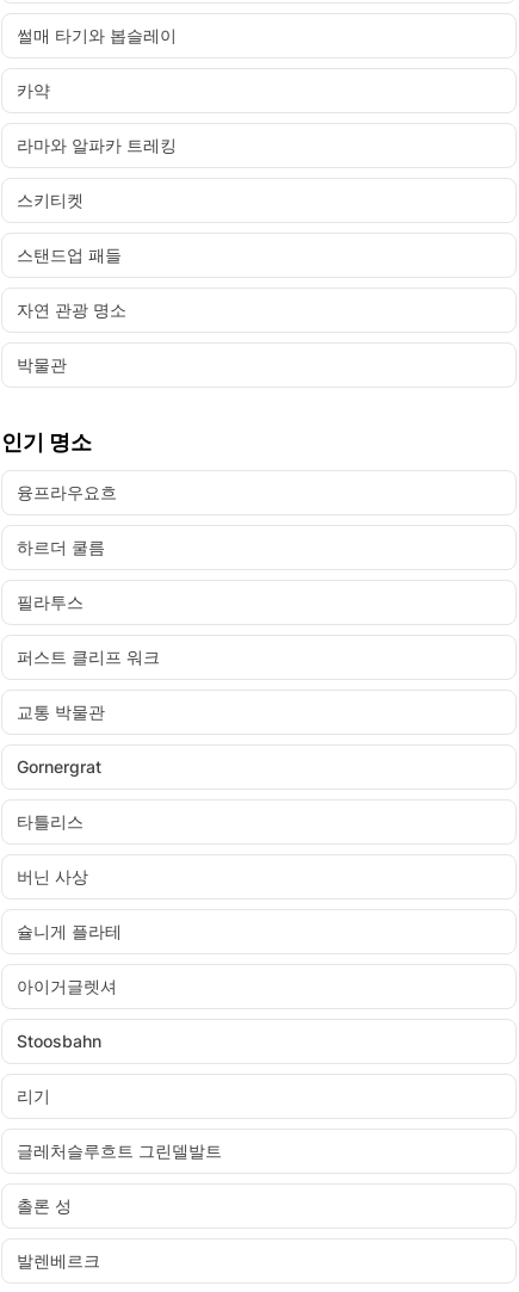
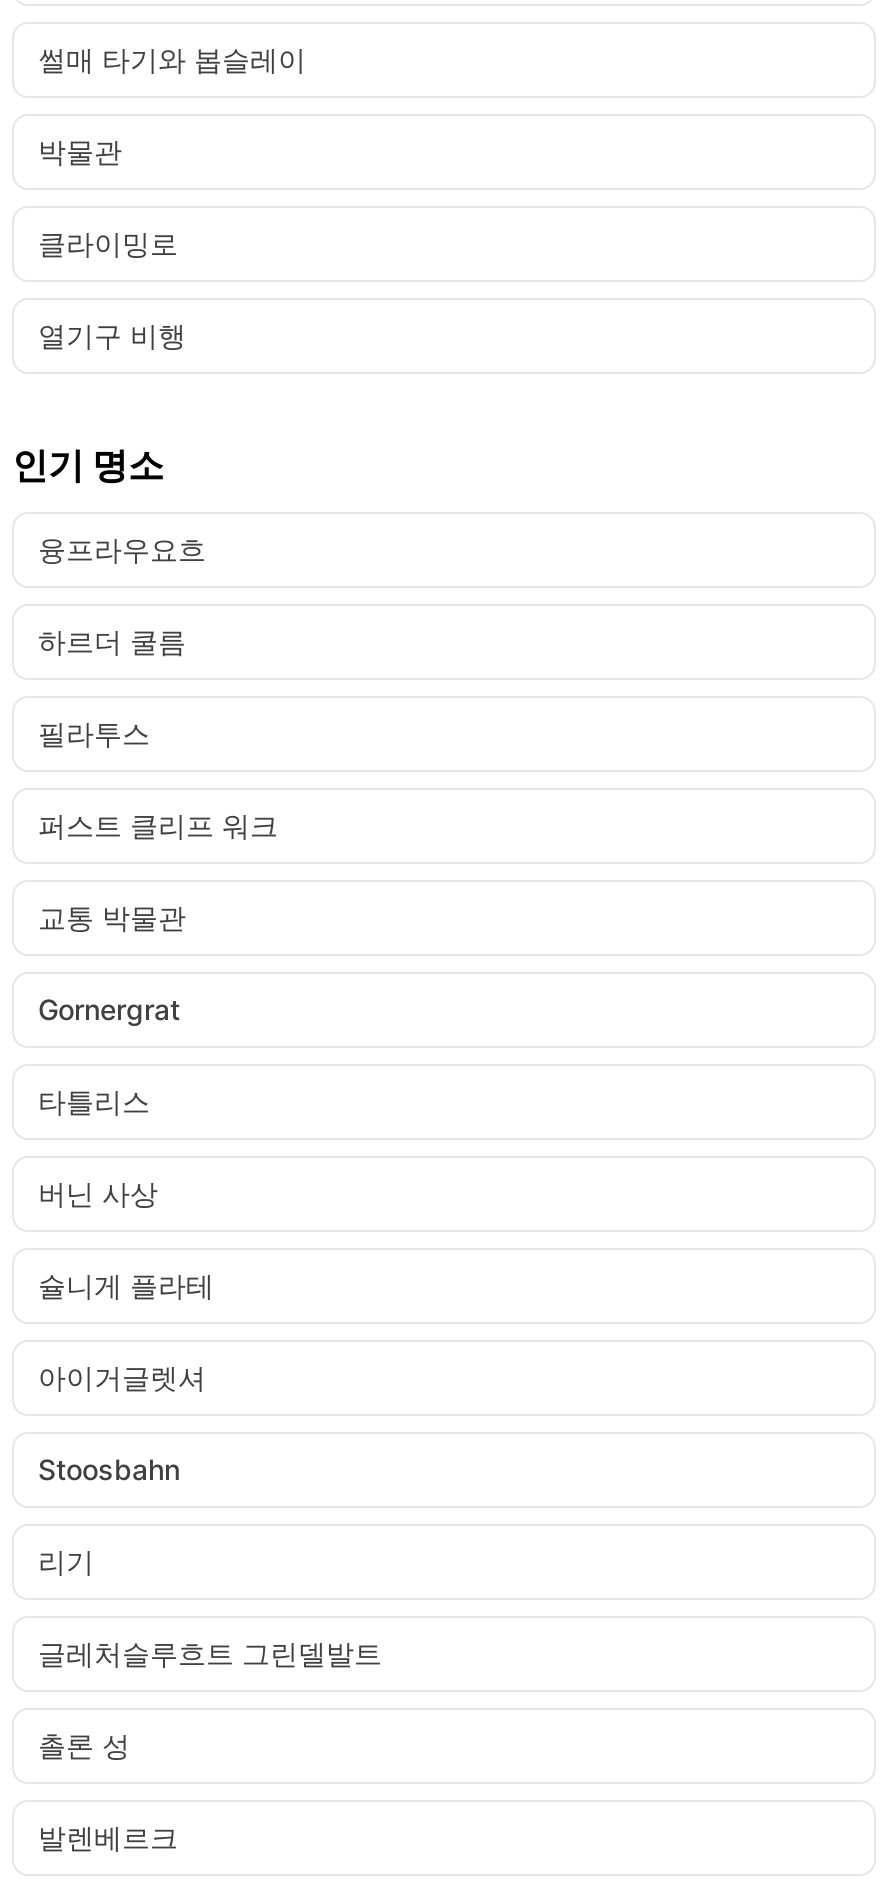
- 카약
- 라마와 알파카 트레킹
- 스키티켓
- 스탠드업 패들
- 자연 관광 명소

moved up: 박물관

+ 클라이밍로
+ 열기구 비행
